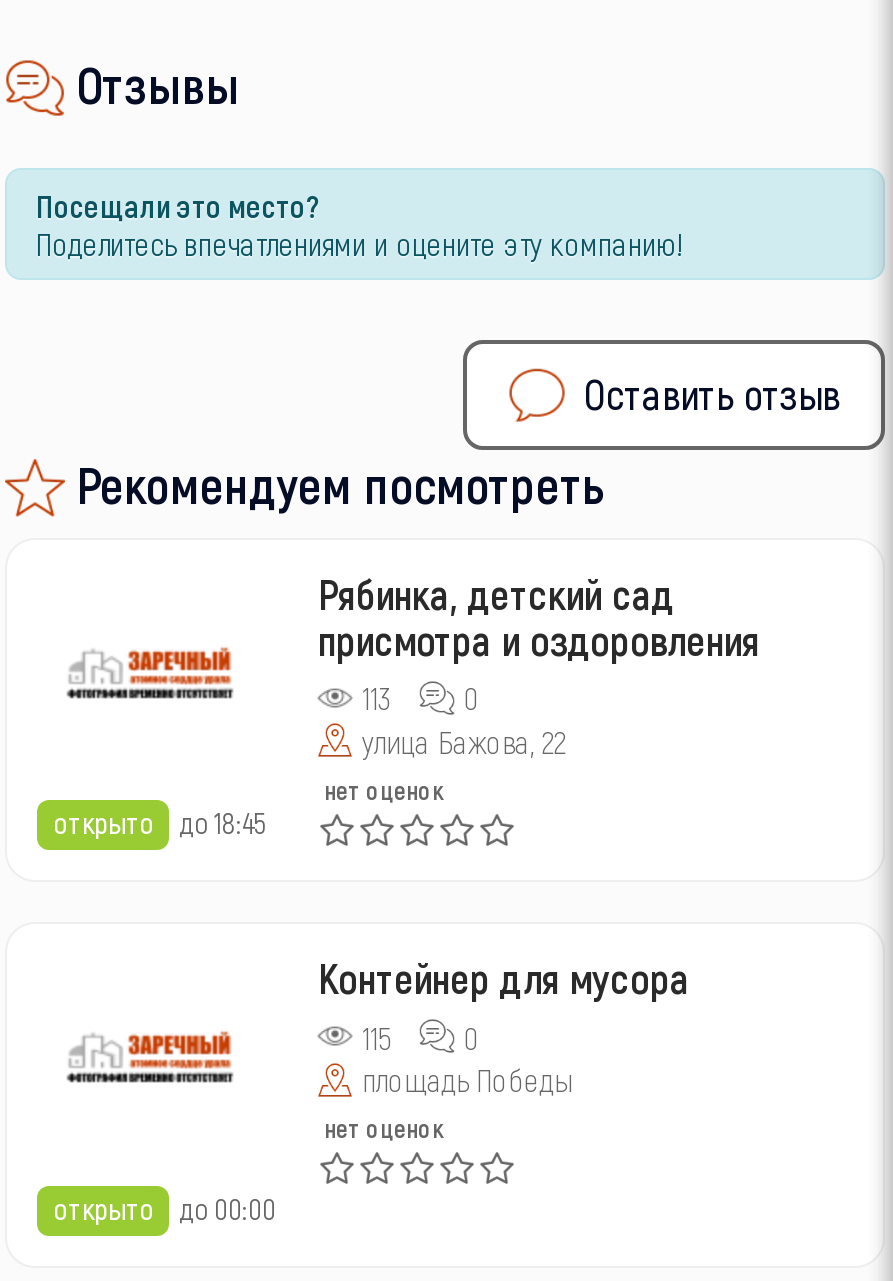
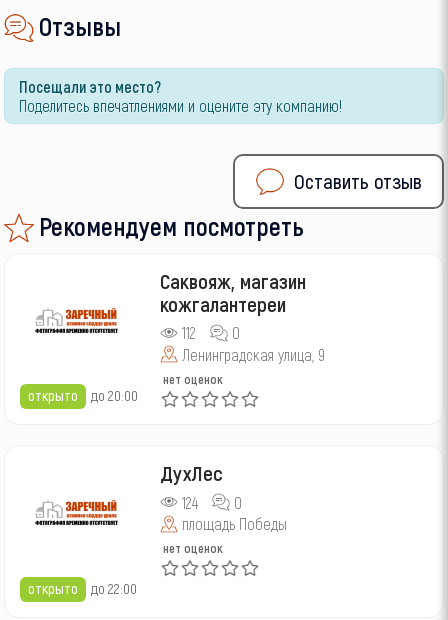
- Рябинка, детский сад
- присмотра и оздоровления
- 113
+ Саквояж, магазин
+ кожгалантереи
+ 112

- улица Бажова, 22
+ Ленинградская улица, 9

- открыто до 18:45
+ открыто до 20:00

- Контейнер для мусора
- 115
+ ДухЛес
+ 124

- открыто до 00:00
+ открыто до 22:00
